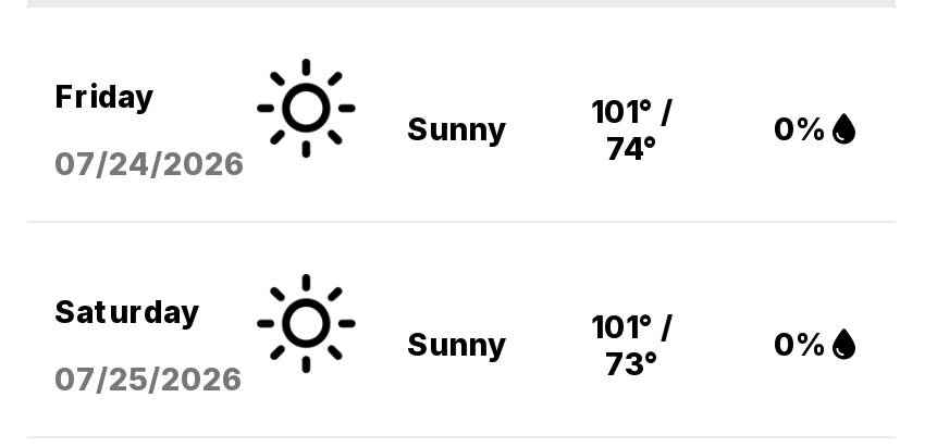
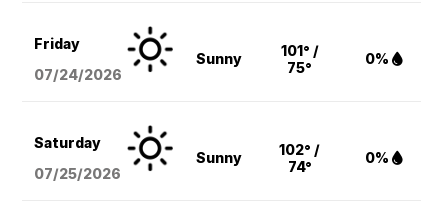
- 74°
+ 75°

- 101° /
+ 102° /

- 73°
+ 74°
